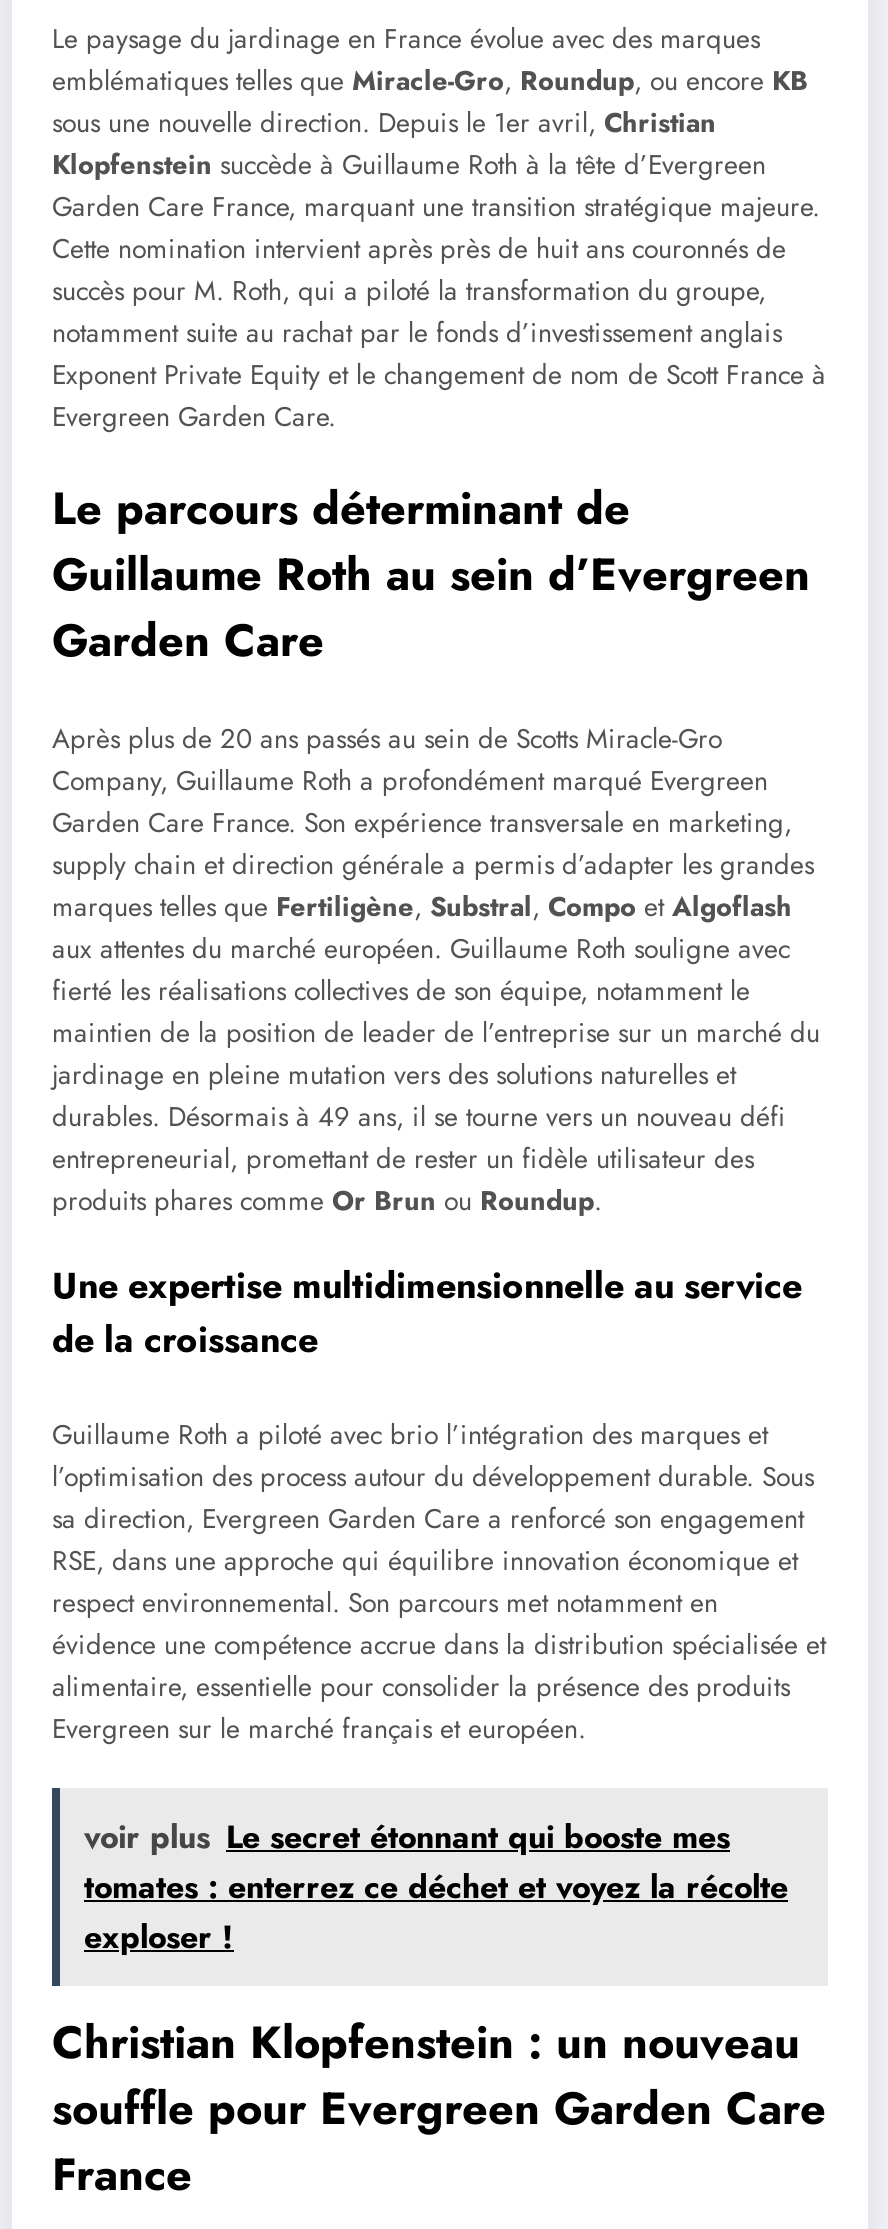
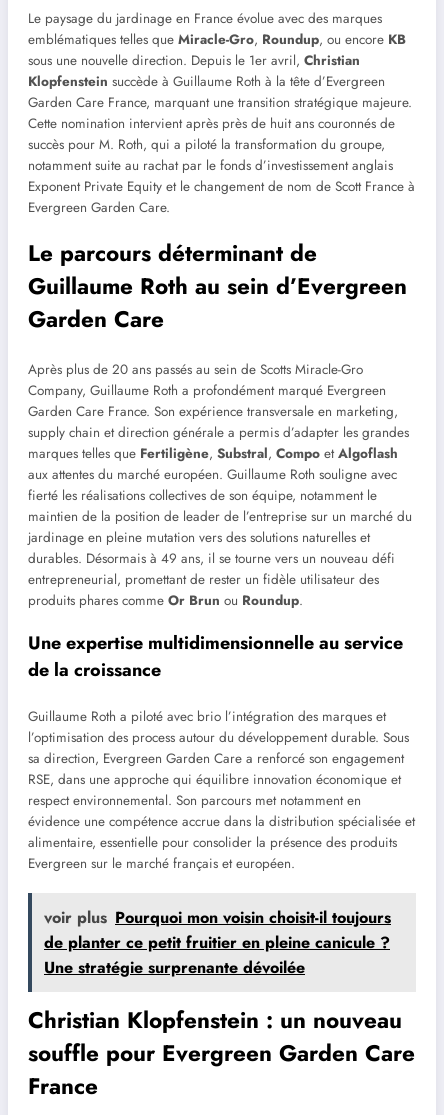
- voir plus Le secret étonnant qui booste mes
- tomates : enterrez ce déchet et voyez la récolte
- exploser !
+ voir plus Pourquoi mon voisin choisit-il toujours
+ de planter ce petit fruitier en pleine canicule ?
+ Une stratégie surprenante dévoilée
